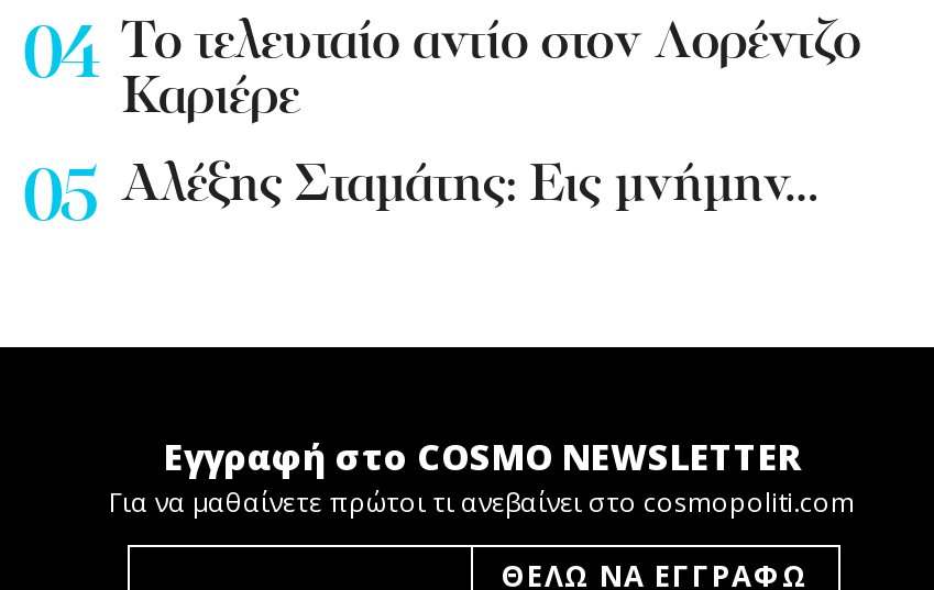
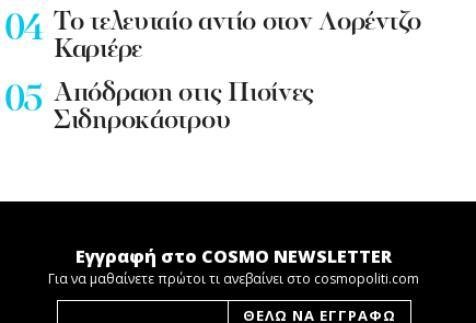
- Αλέξης Σταμάτης: Εις μνήμην…
+ Απόδραση στις Πισίνες
+ Σιδηροκάστρου
